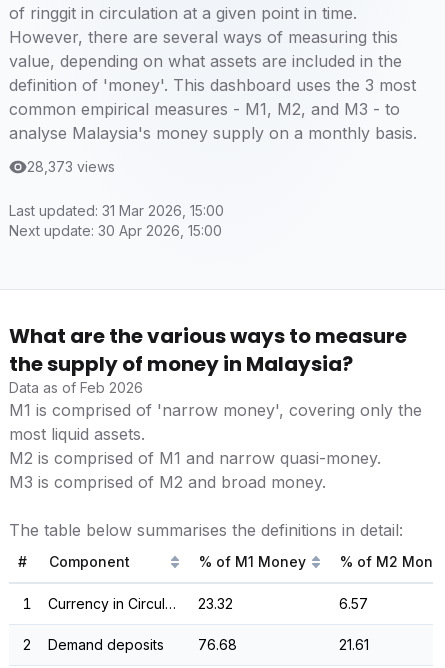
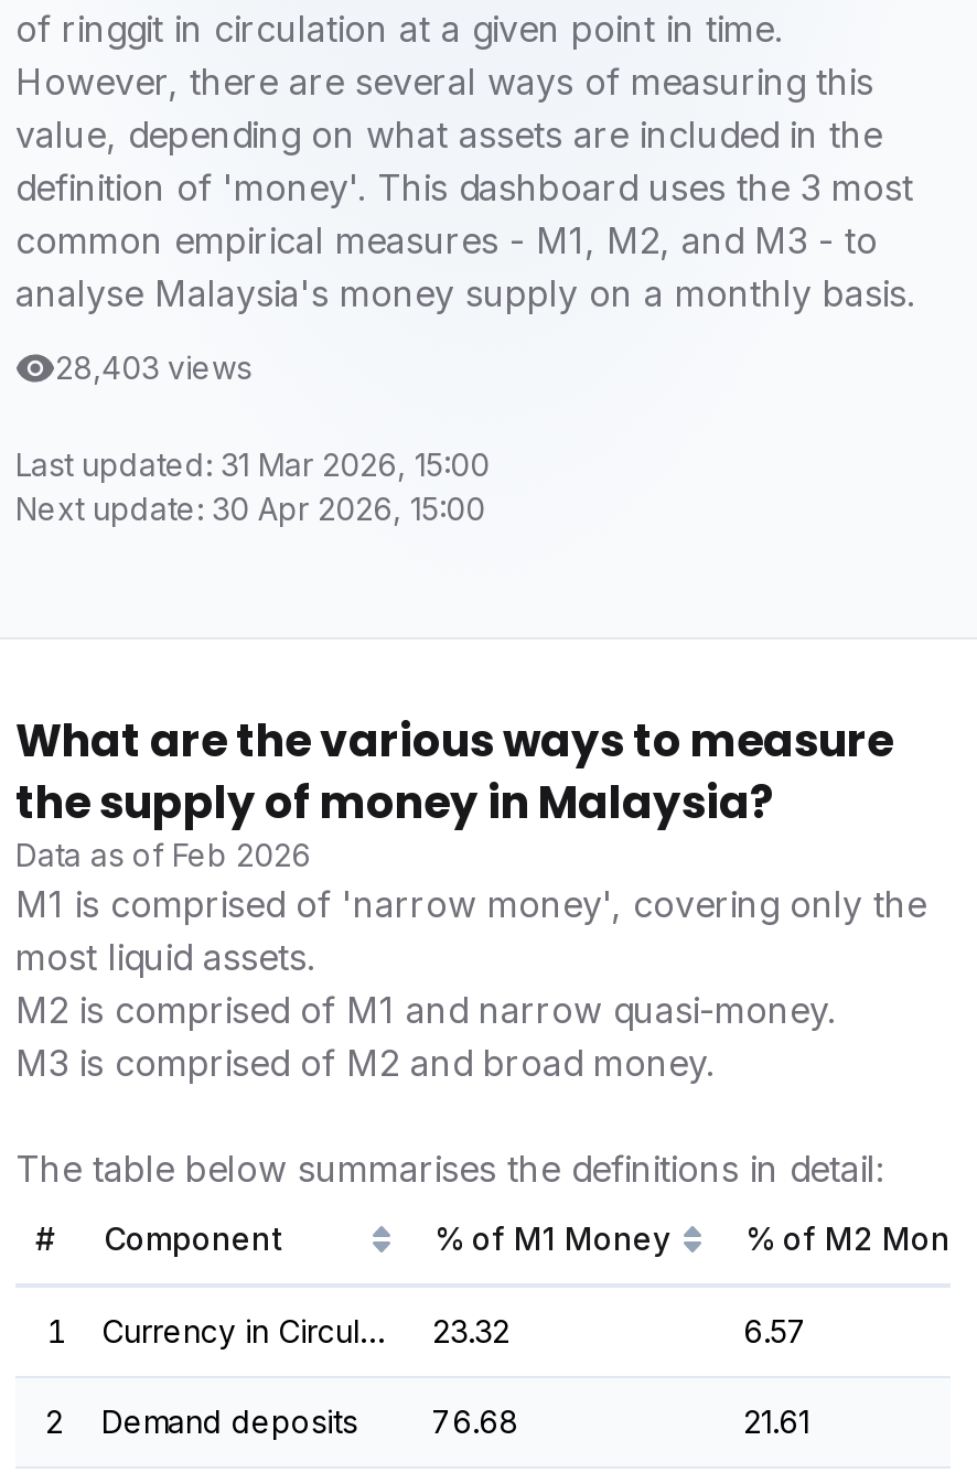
- 28,373 views
+ 28,403 views
